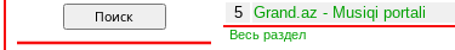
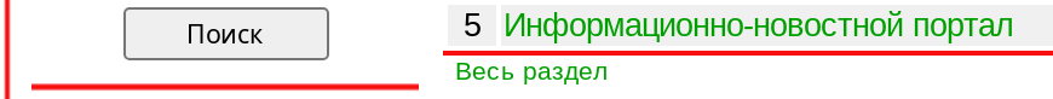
- Grand.az - Musiqi portali
+ Информационно-новостной портал
